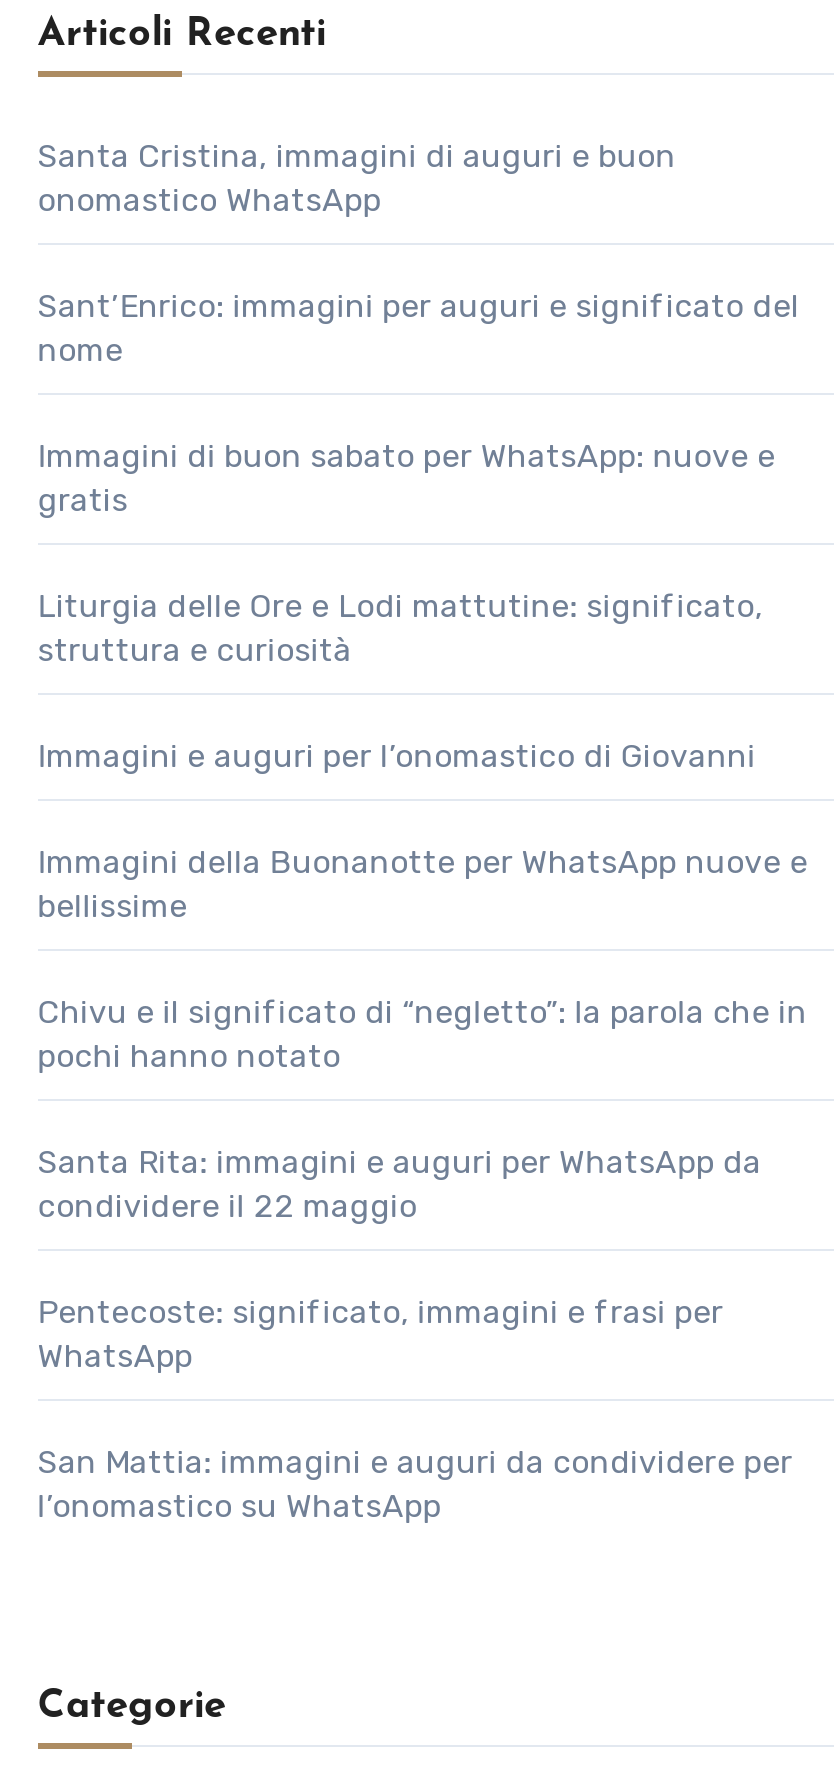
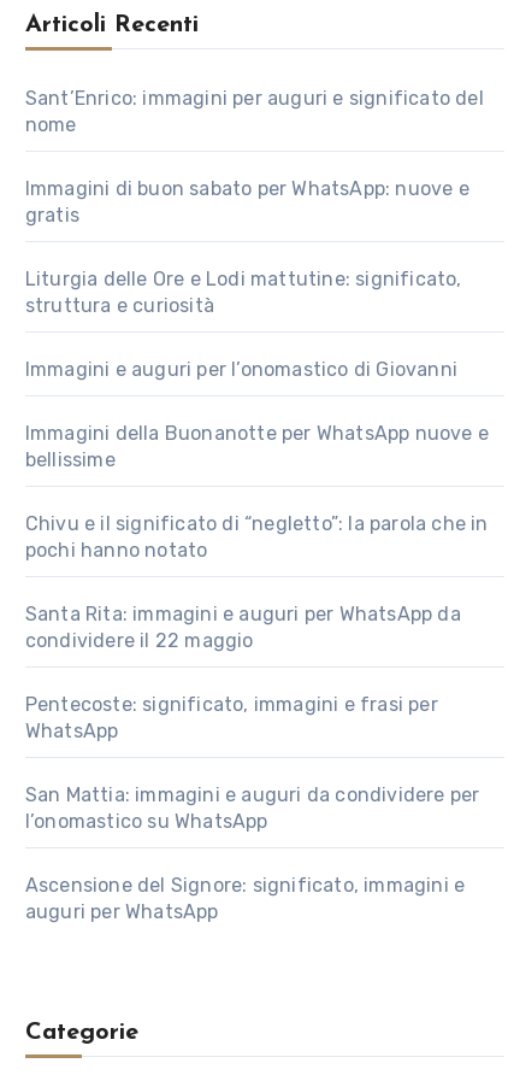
- Santa Cristina, immagini di auguri e buon
- onomastico WhatsApp

moved up: Sant’Enrico: immagini per auguri e significato del | nome | Immagini di buon sabato per WhatsApp: nuove e | ... | San Mattia: immagini e auguri da condividere per | l’onomastico su WhatsApp

+ Ascensione del Signore: significato, immagini e
+ auguri per WhatsApp
